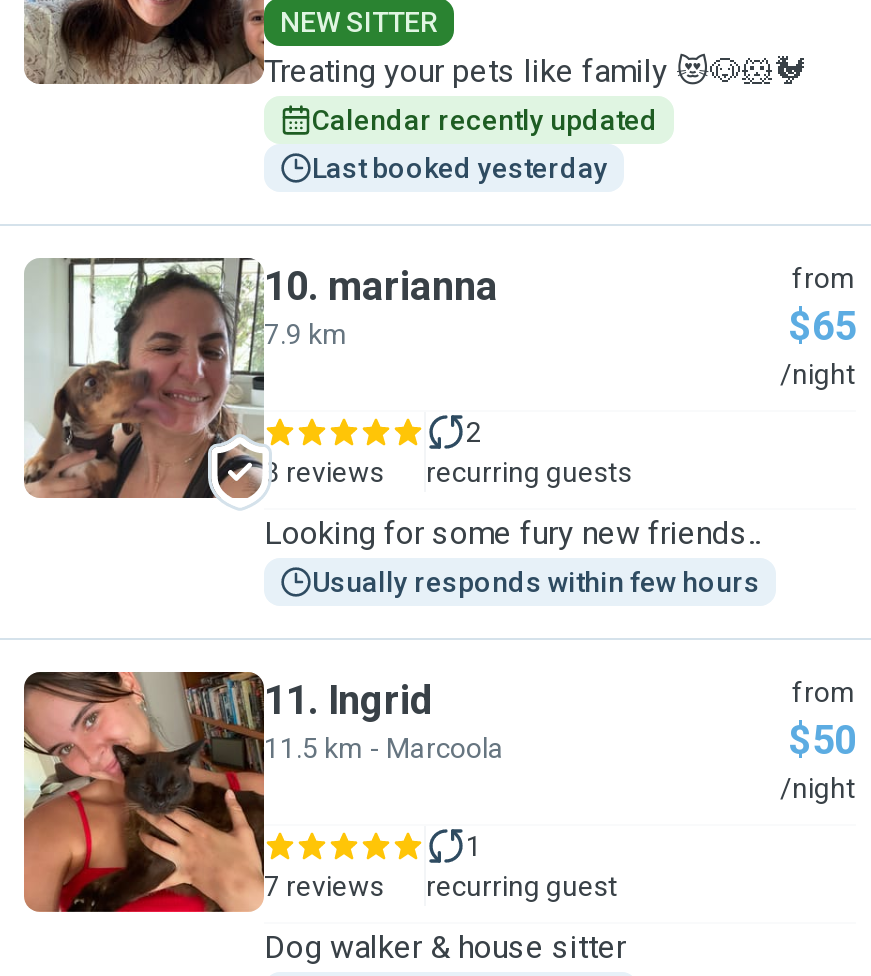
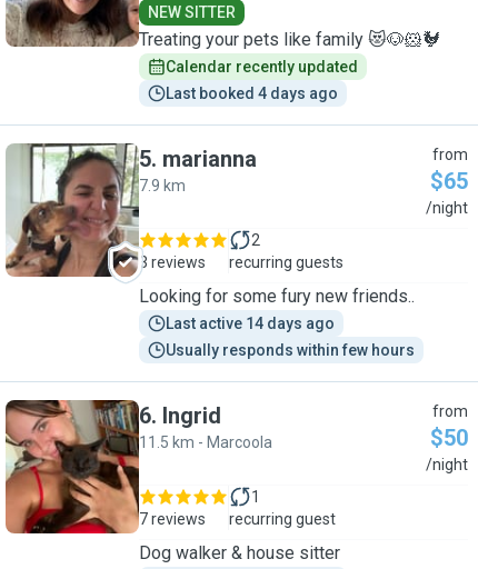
- Last booked yesterday
+ Last booked 4 days ago

- 10. marianna
+ 5. marianna

+ Last active 14 days ago

- 11. Ingrid
+ 6. Ingrid
